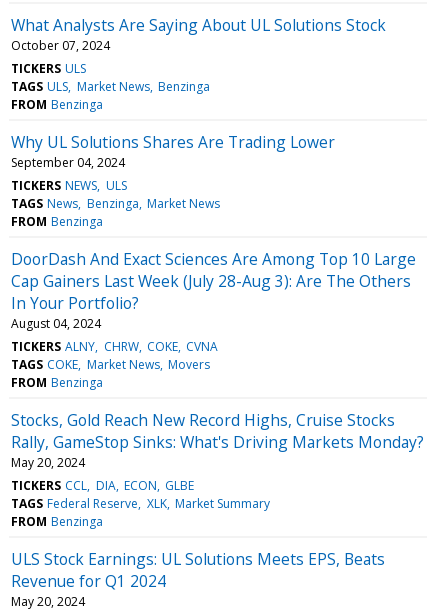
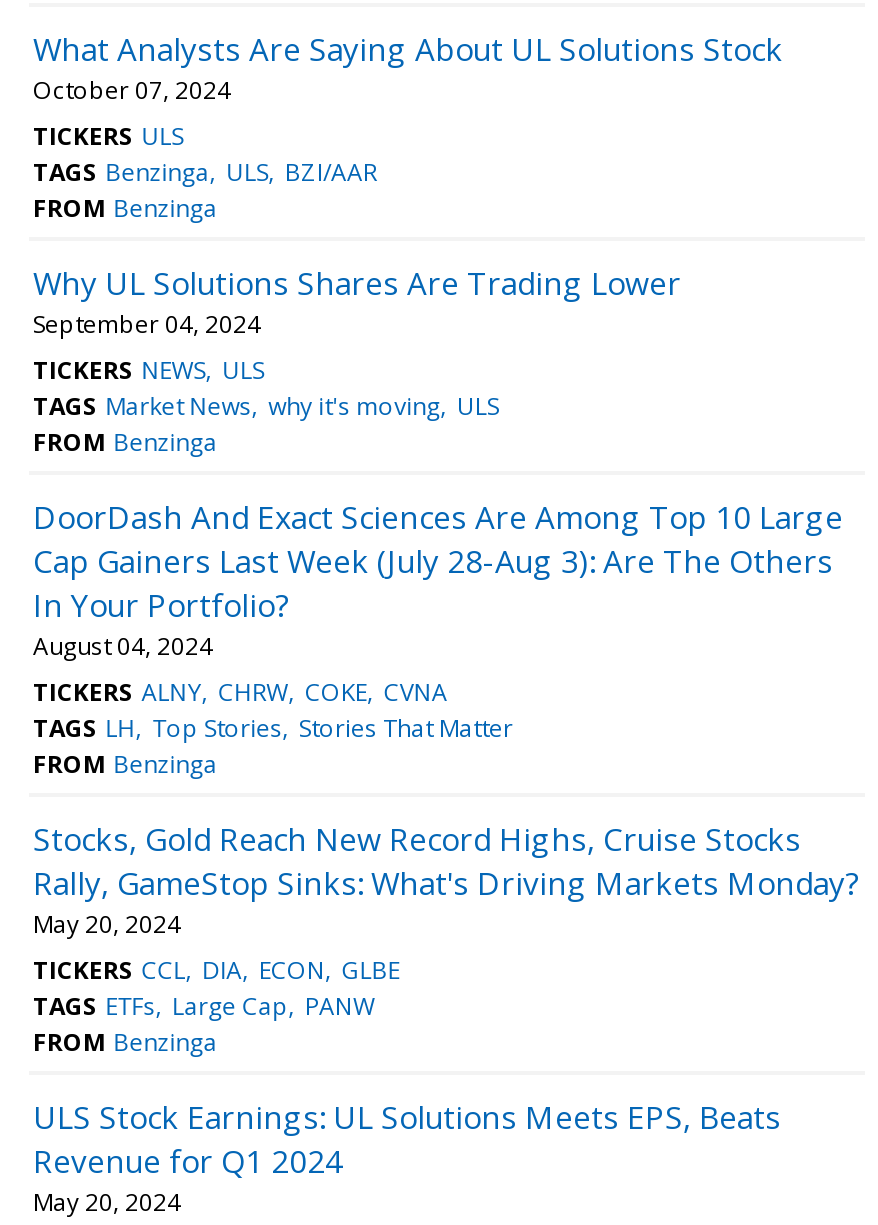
- TAGS ULS Market News Benzinga
+ TAGS Benzinga ULS BZI/AAR

- TAGS News Benzinga Market News
+ TAGS Market News why it's moving ULS

- TAGS COKE Market News Movers
+ TAGS LH Top Stories Stories That Matter

- TAGS Federal Reserve XLK Market Summary
+ TAGS ETFs Large Cap PANW
